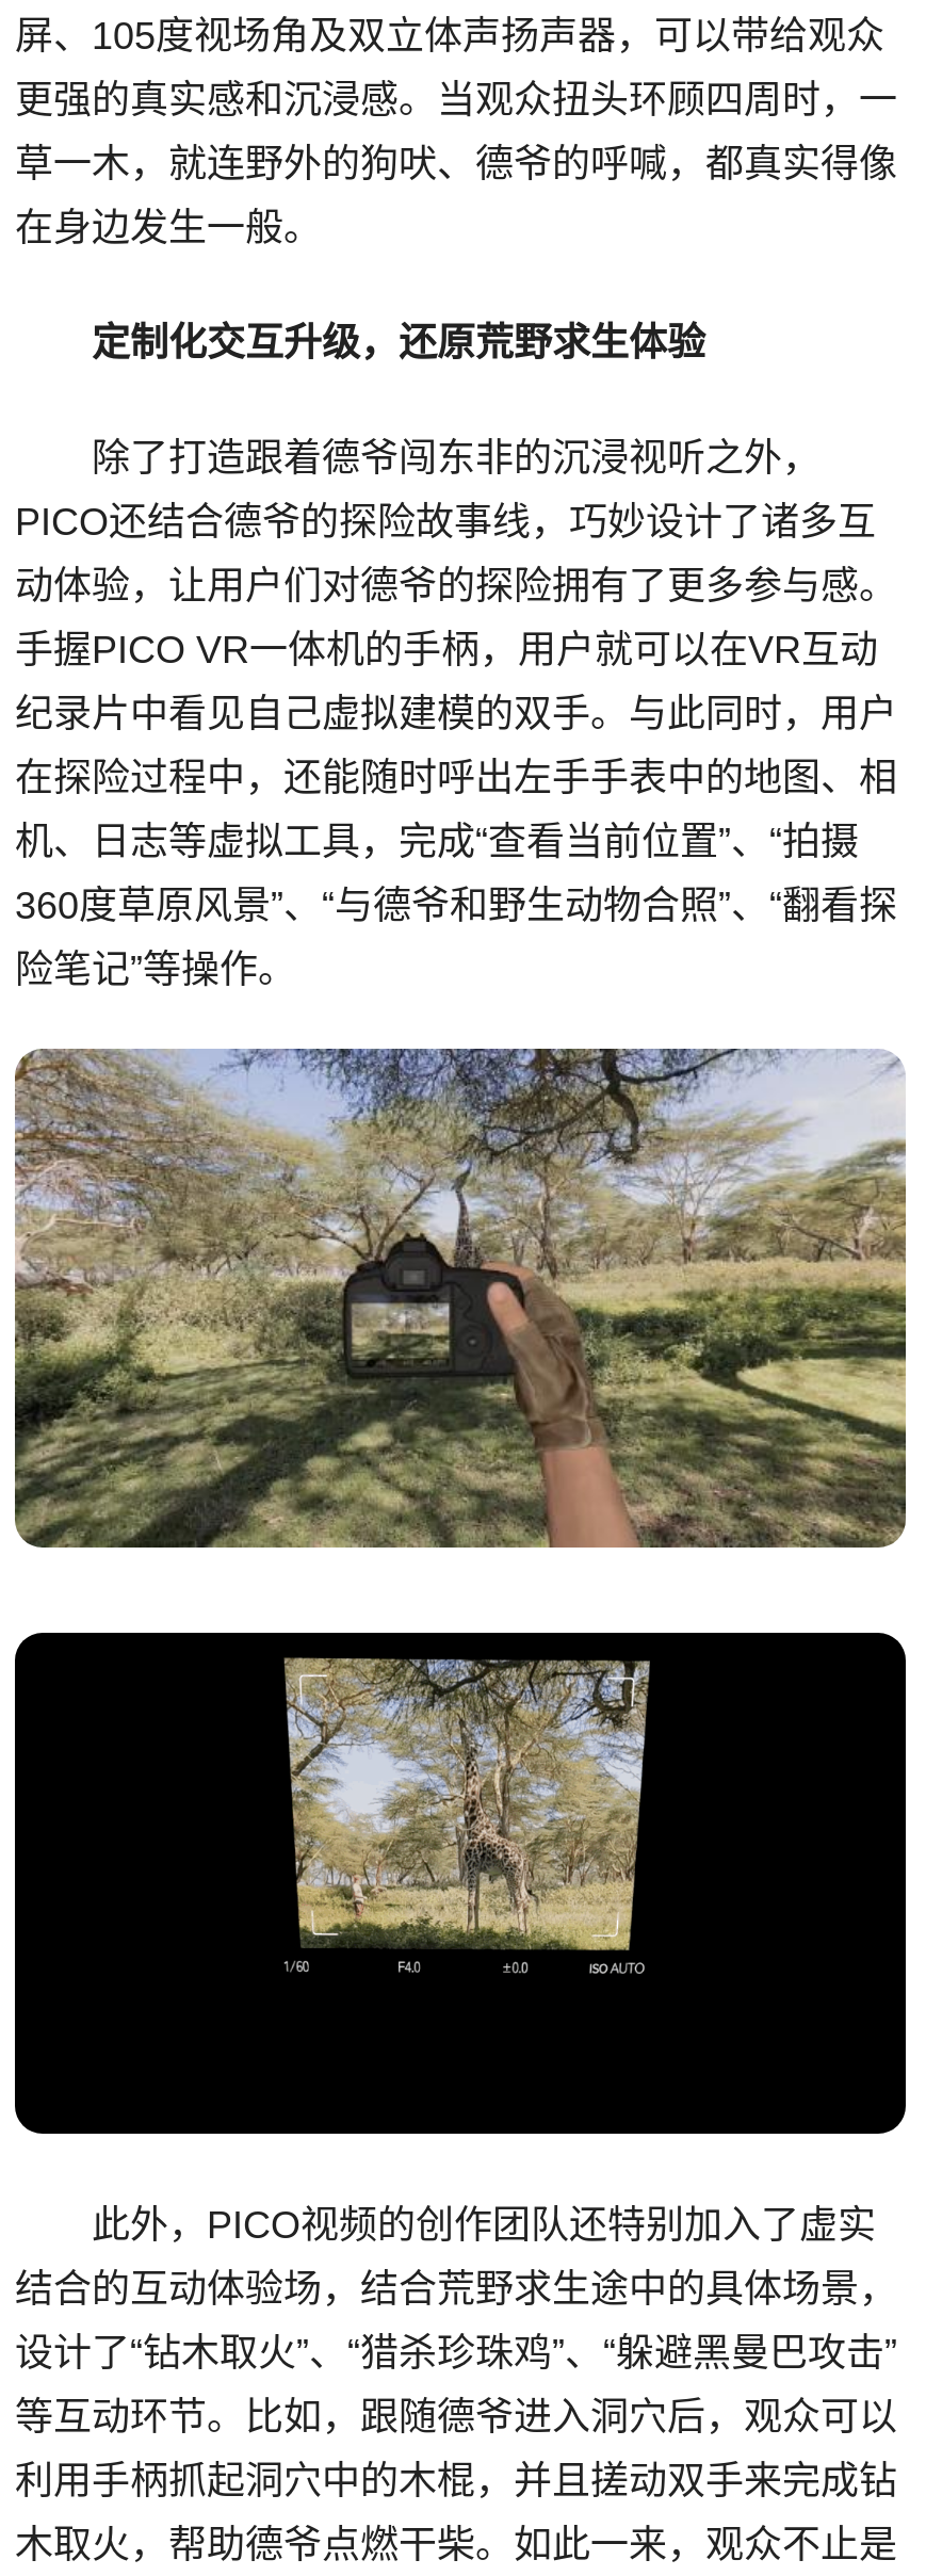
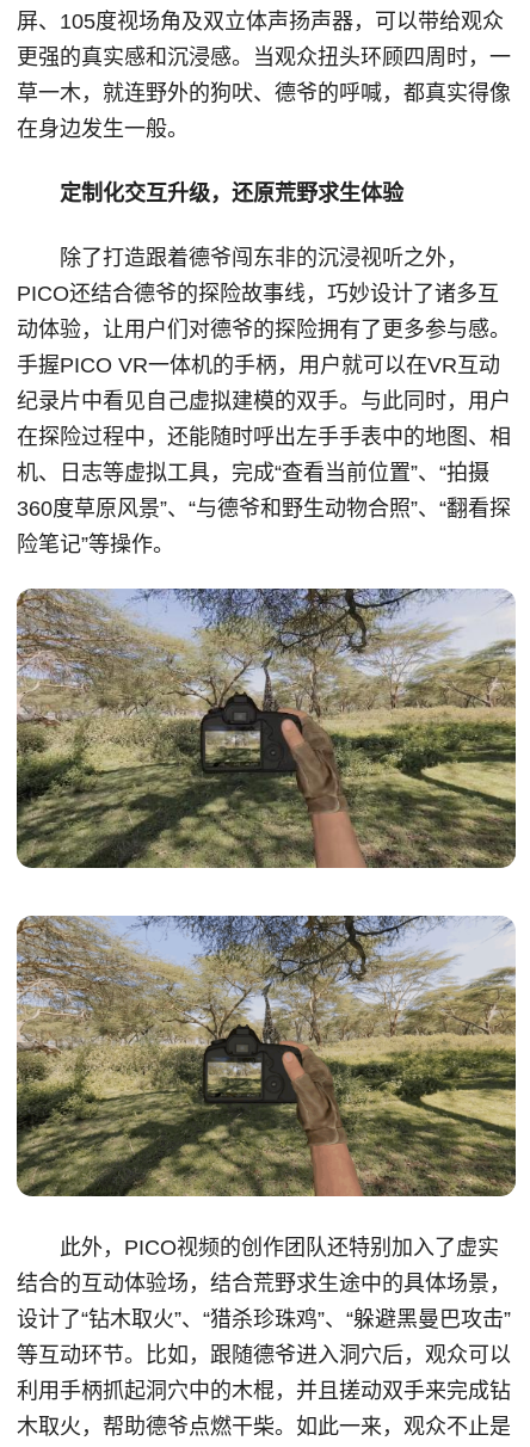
- [image]
+ [image]
